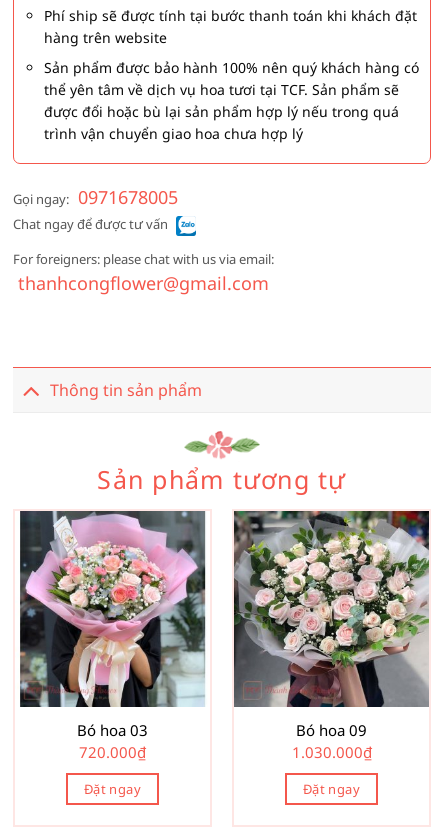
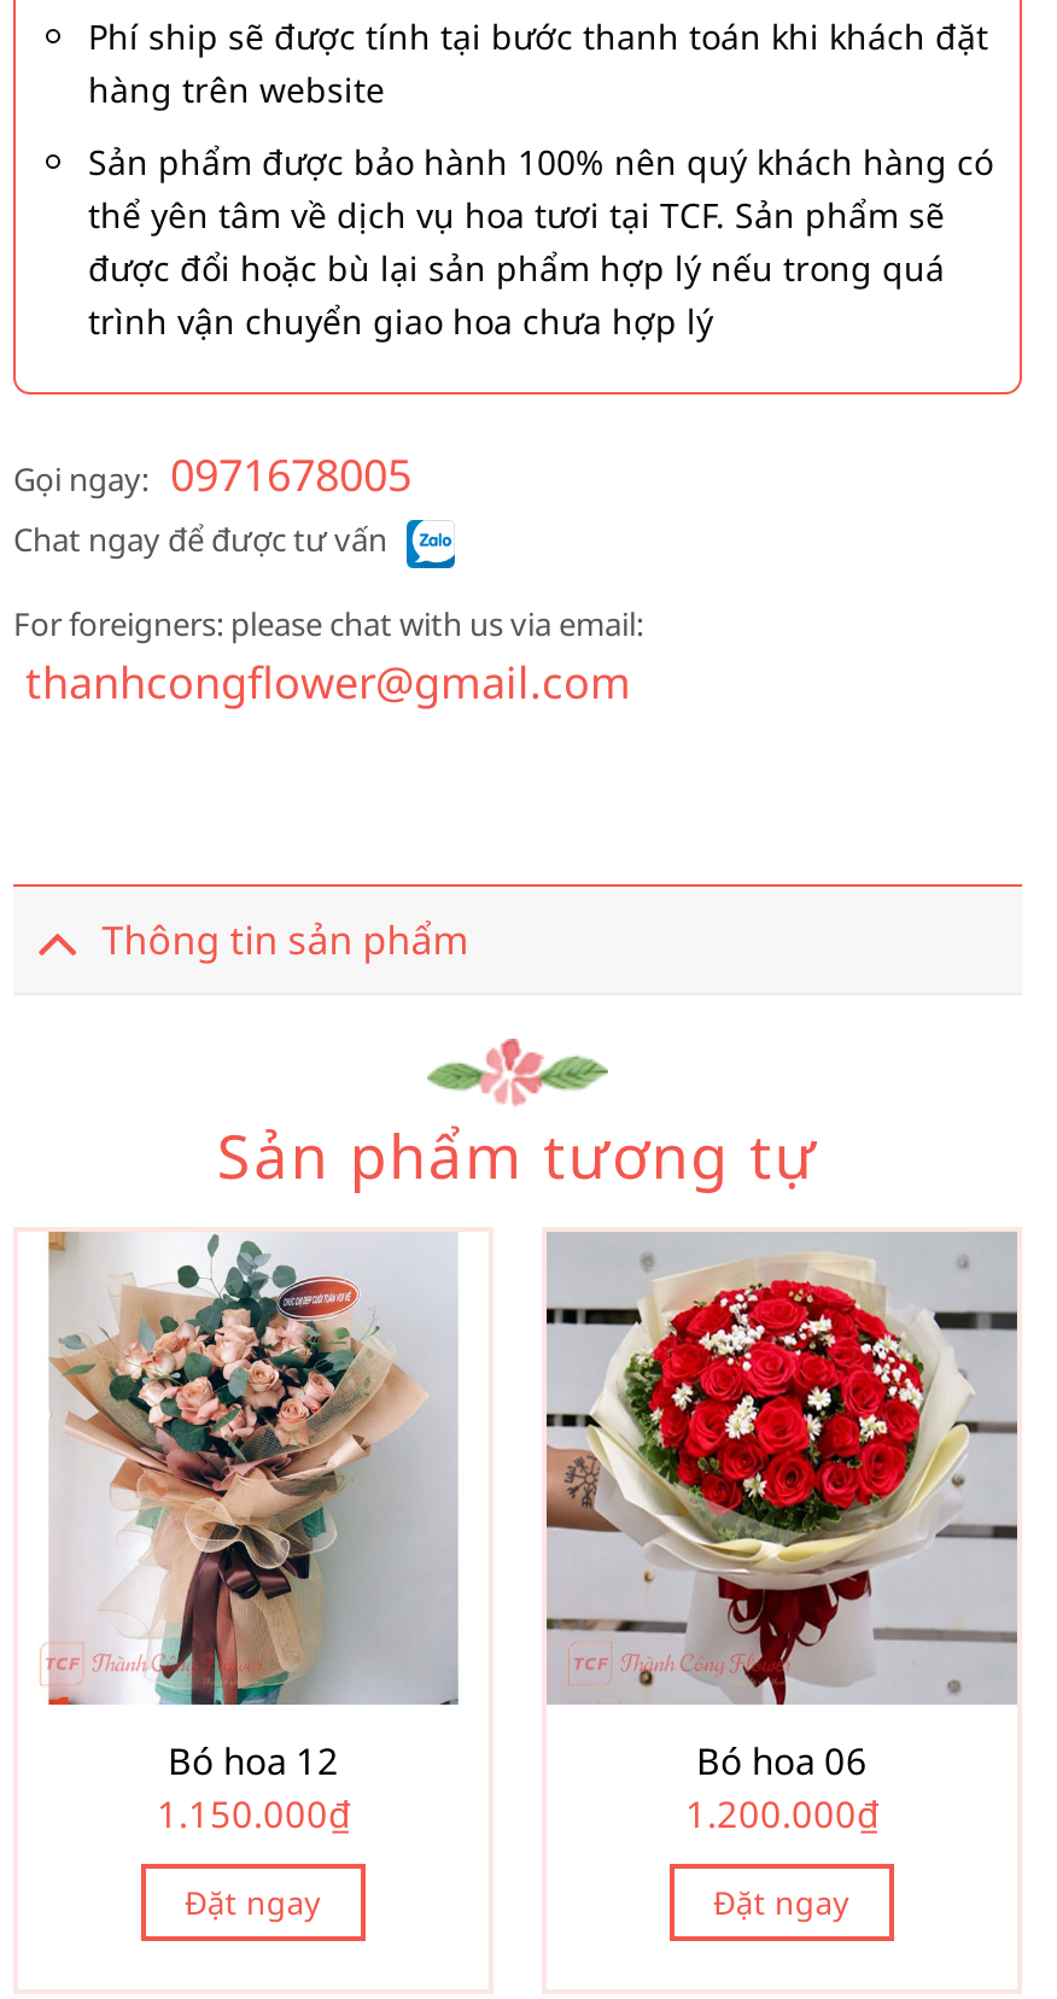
- [image]
- Bó hoa 03
+ [image]
+ Bó hoa 12

- [image]
- Bó hoa 09
+ [image]
+ Bó hoa 06

- 720.000₫
+ 1.150.000₫

- 1.030.000₫
+ 1.200.000₫
